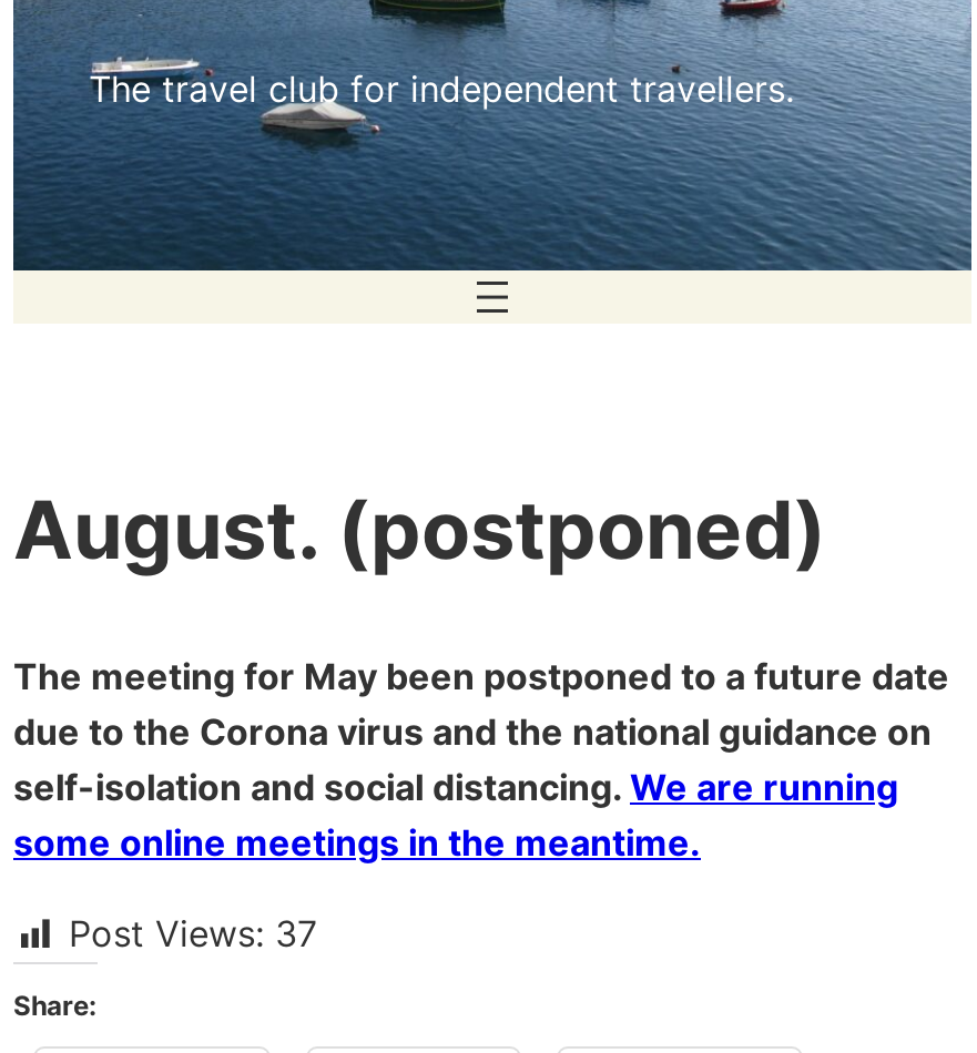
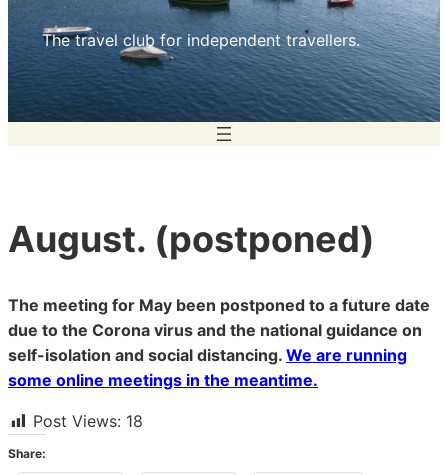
- Post Views: 37
+ Post Views: 18
